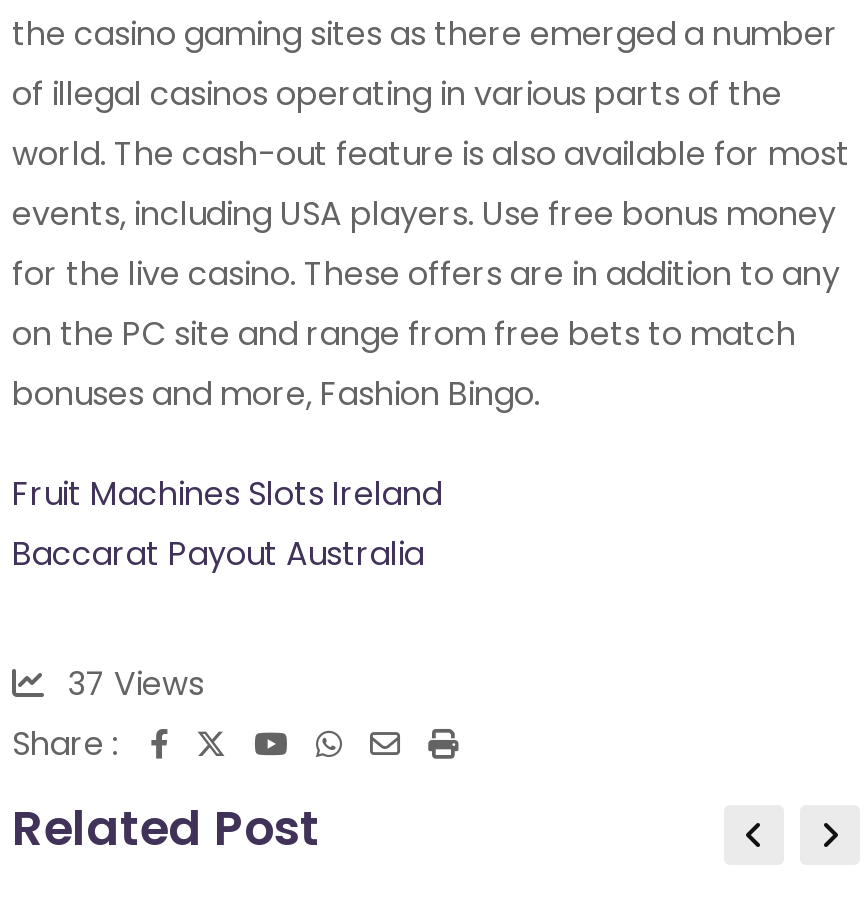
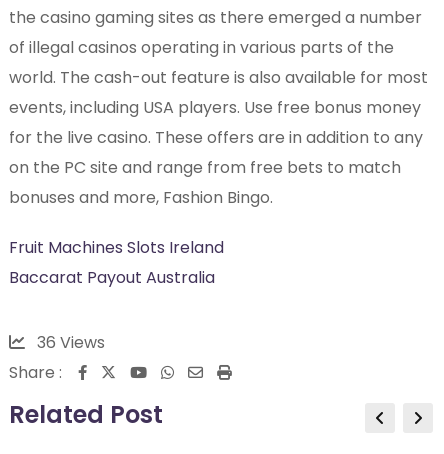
- 37 Views
+ 36 Views
